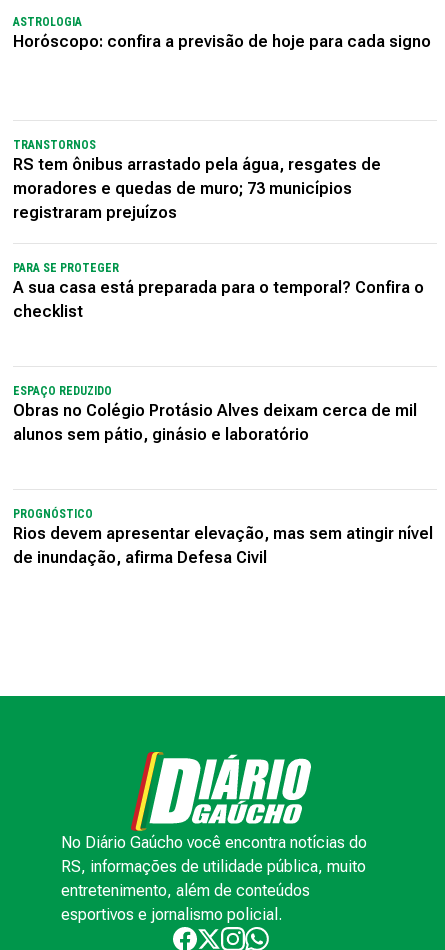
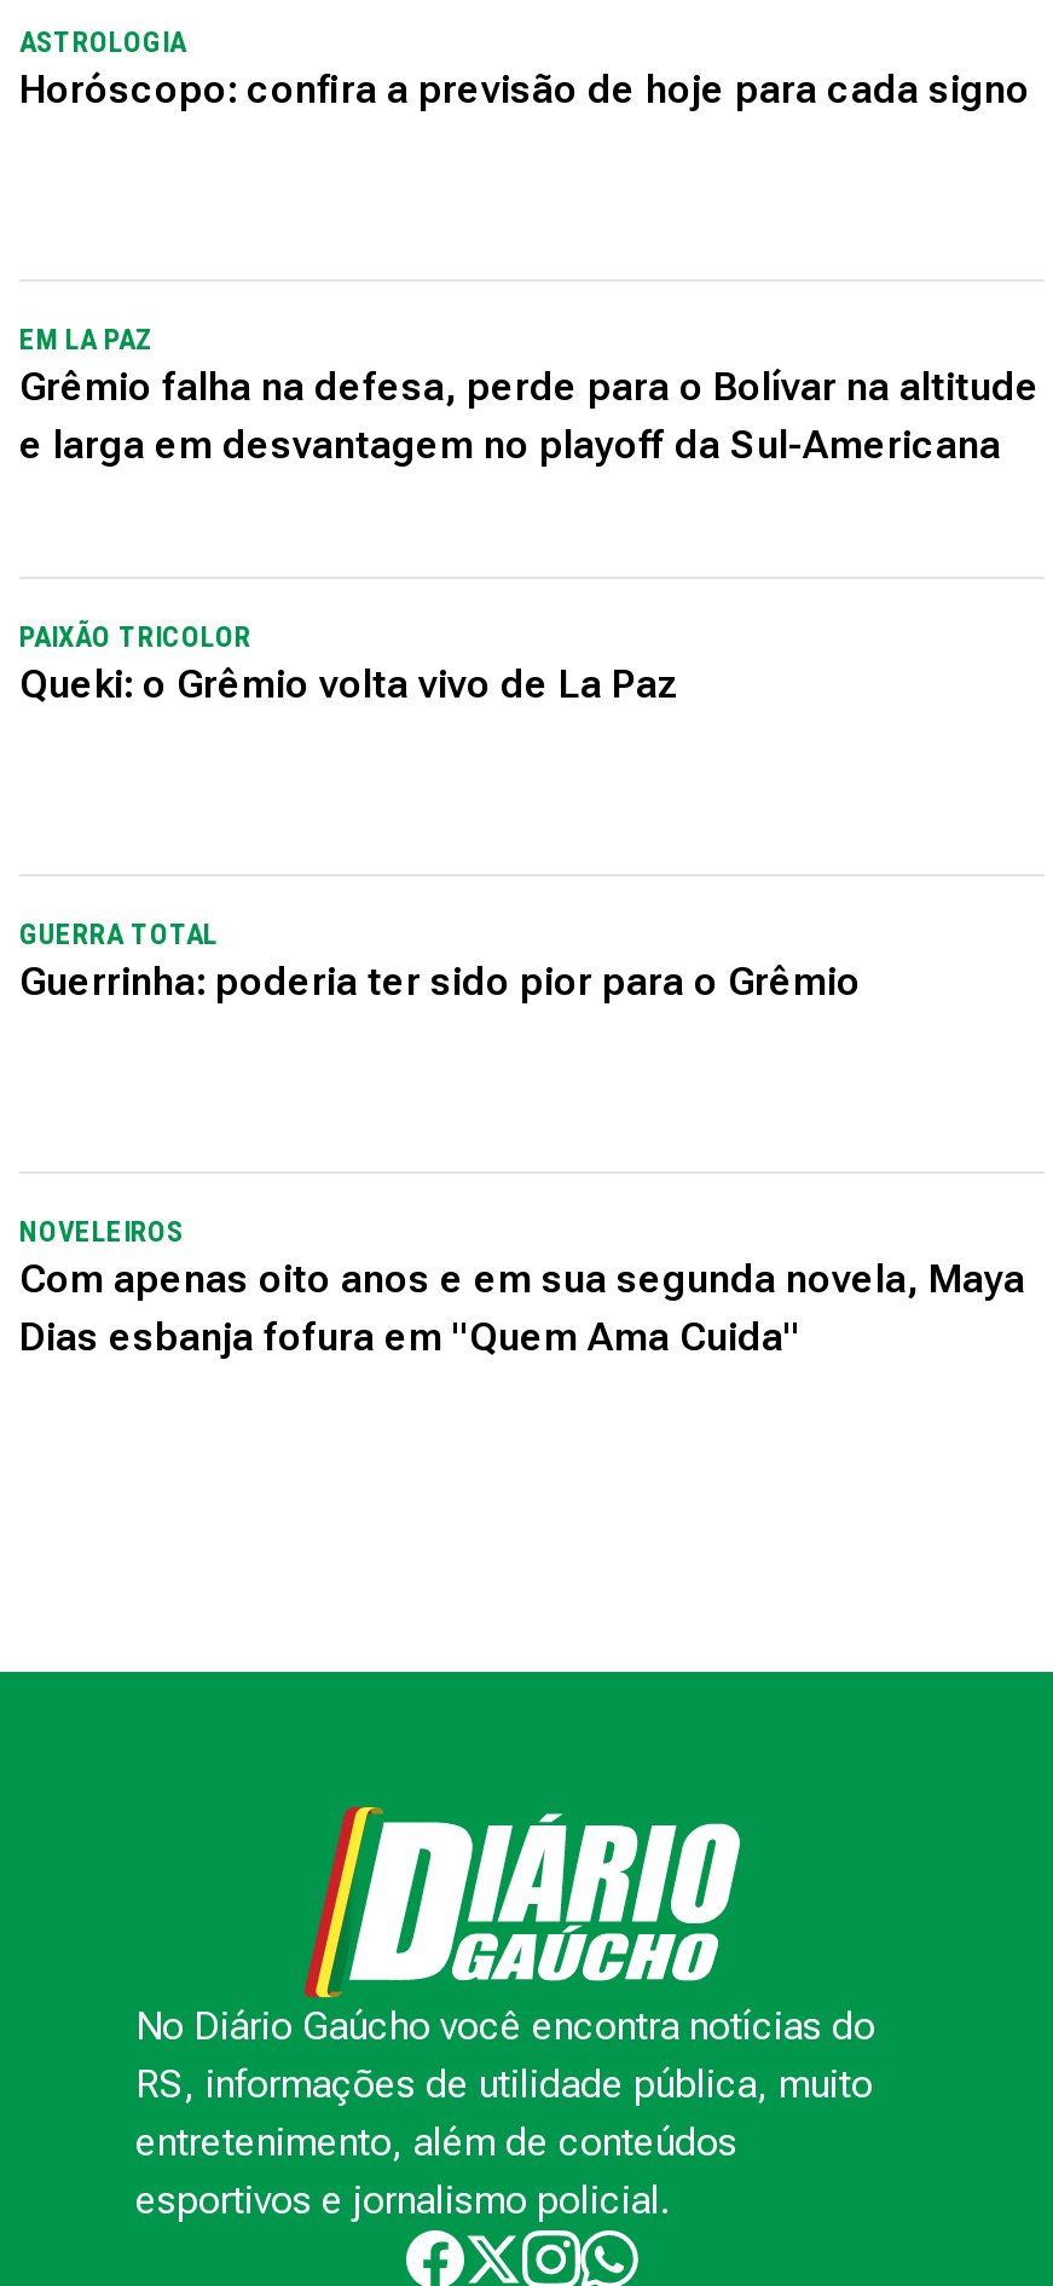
- TRANSTORNOS
- RS tem ônibus arrastado pela água, resgates de
- moradores e quedas de muro; 73 municípios
- registraram prejuízos
+ EM LA PAZ
+ Grêmio falha na defesa, perde para o Bolívar na altitude
+ e larga em desvantagem no playoff da Sul-Americana

- PARA SE PROTEGER
- A sua casa está preparada para o temporal? Confira o
- checklist
+ PAIXÃO TRICOLOR
+ Queki: o Grêmio volta vivo de La Paz

- ESPAÇO REDUZIDO
- Obras no Colégio Protásio Alves deixam cerca de mil
- alunos sem pátio, ginásio e laboratório
+ GUERRA TOTAL
+ Guerrinha: poderia ter sido pior para o Grêmio

- PROGNÓSTICO
- Rios devem apresentar elevação, mas sem atingir nível
- de inundação, afirma Defesa Civil
+ NOVELEIROS
+ Com apenas oito anos e em sua segunda novela, Maya
+ Dias esbanja fofura em "Quem Ama Cuida"
